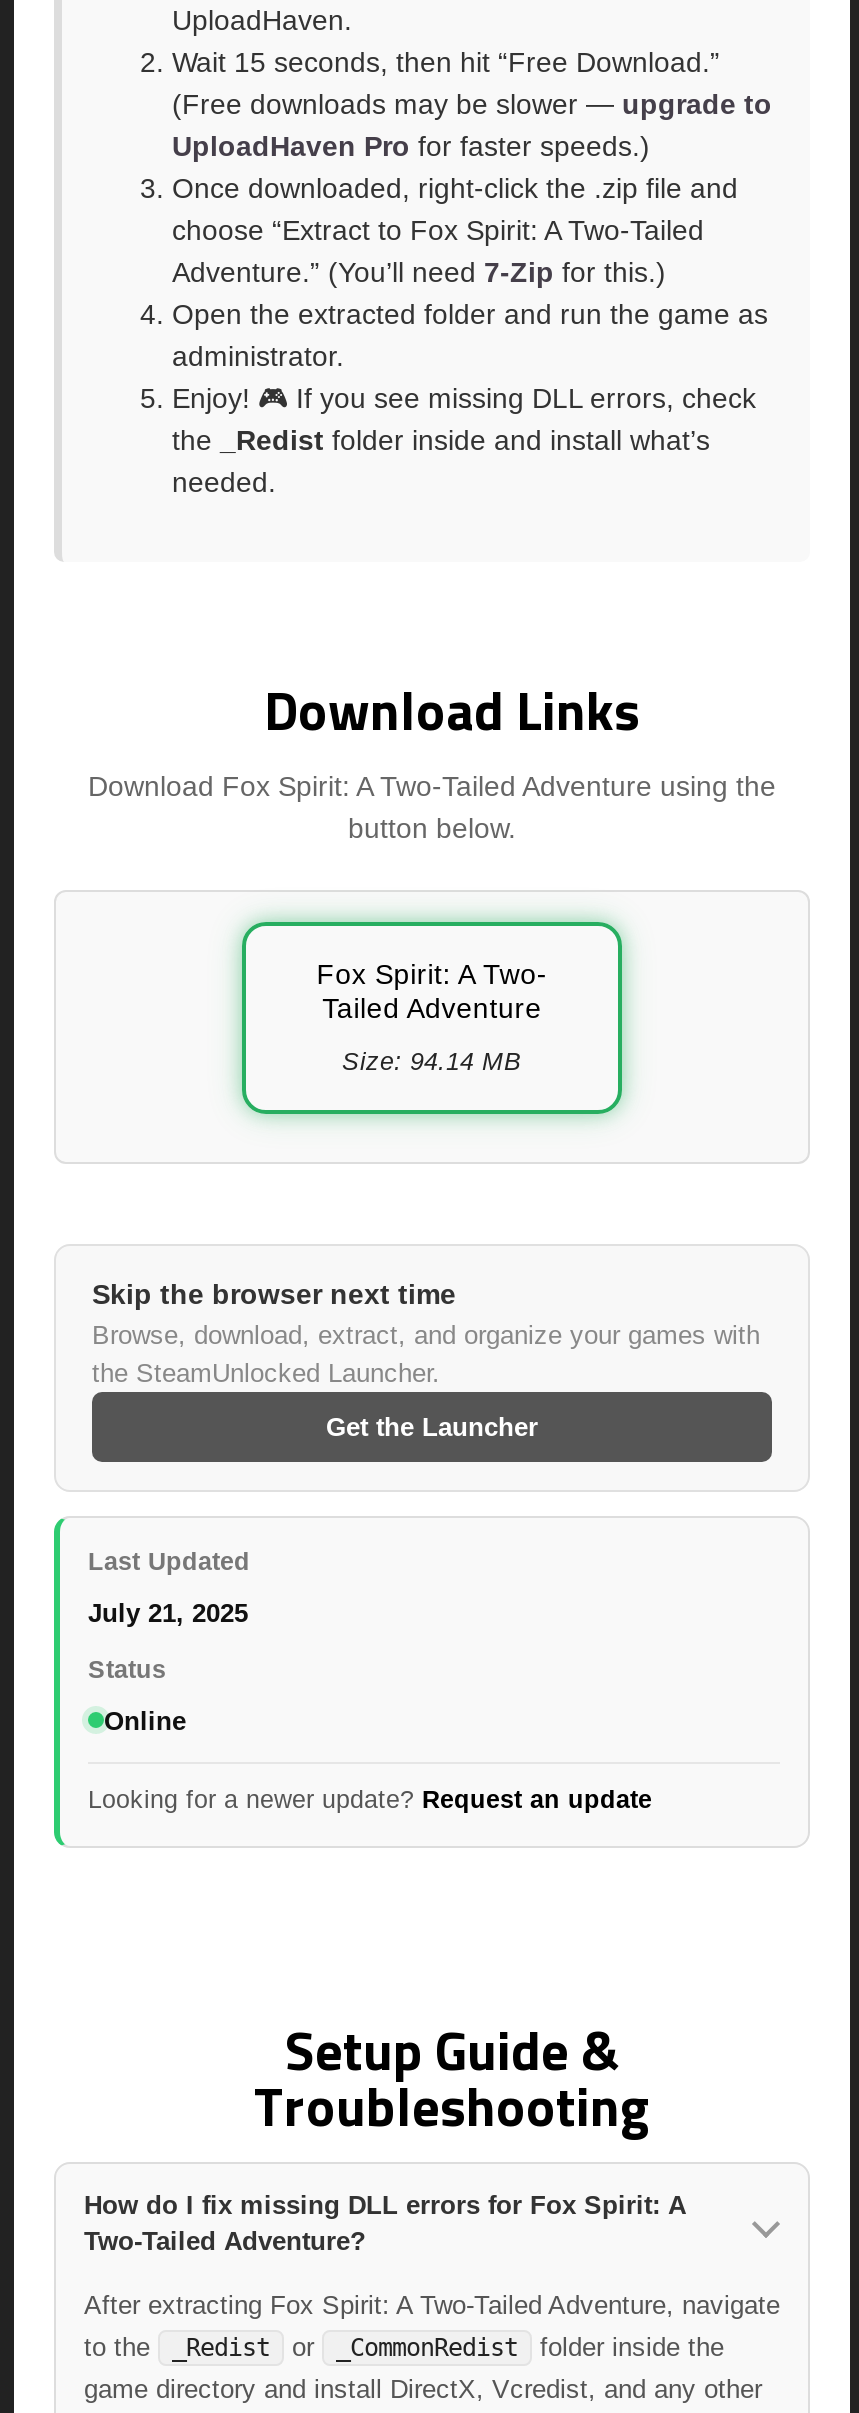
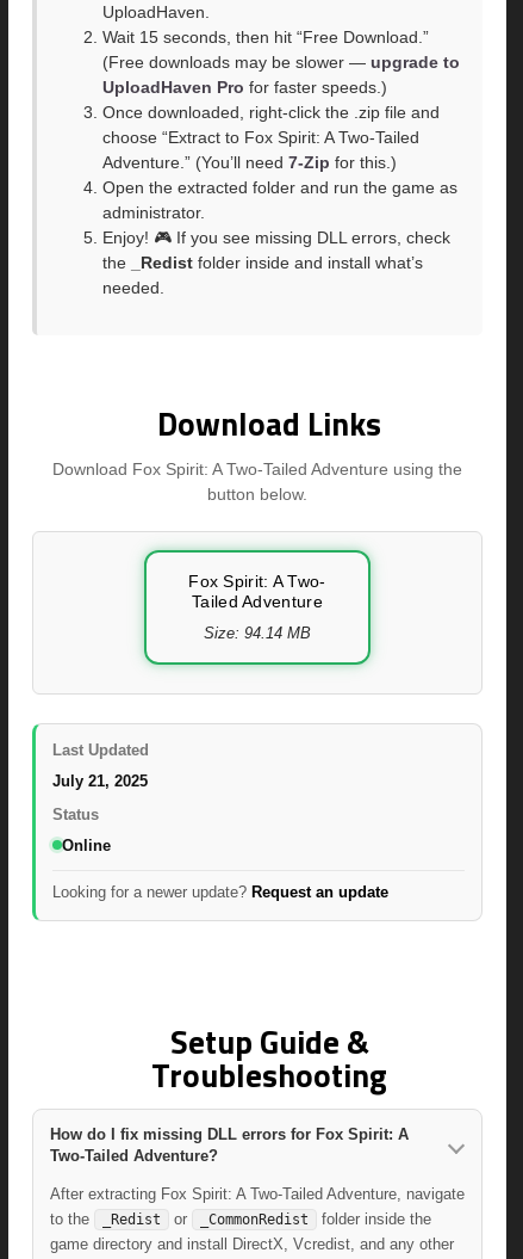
- Skip the browser next time
- Browse, download, extract, and organize your games with
- the SteamUnlocked Launcher.
- Get the Launcher
